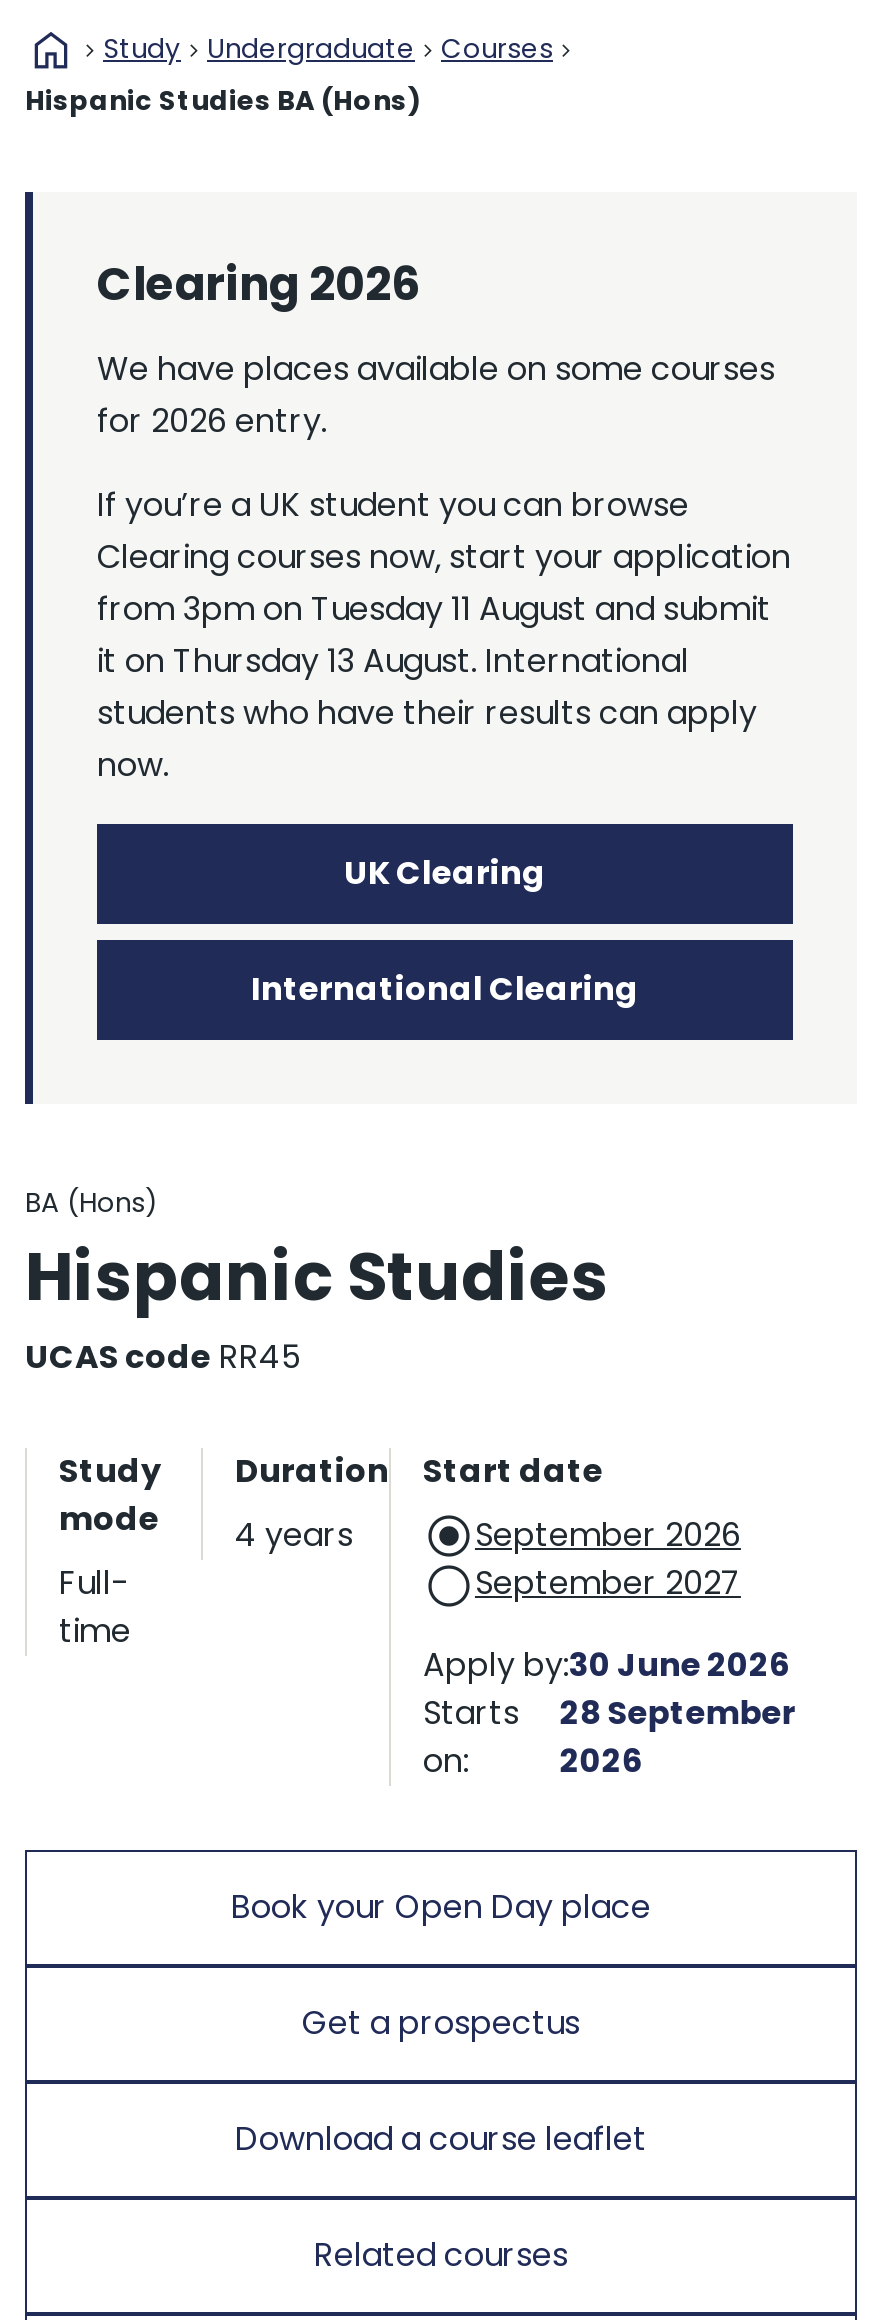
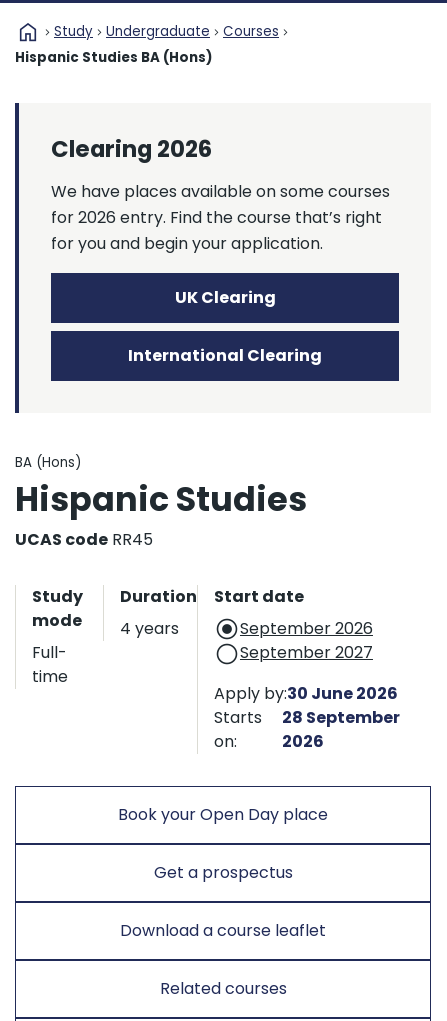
- for 2026 entry.
- If you’re a UK student you can browse
- Clearing courses now, start your application
- from 3pm on Tuesday 11 August and submit
- it on Thursday 13 August. International
- students who have their results can apply
- now.
+ for 2026 entry. Find the course that’s right
+ for you and begin your application.
